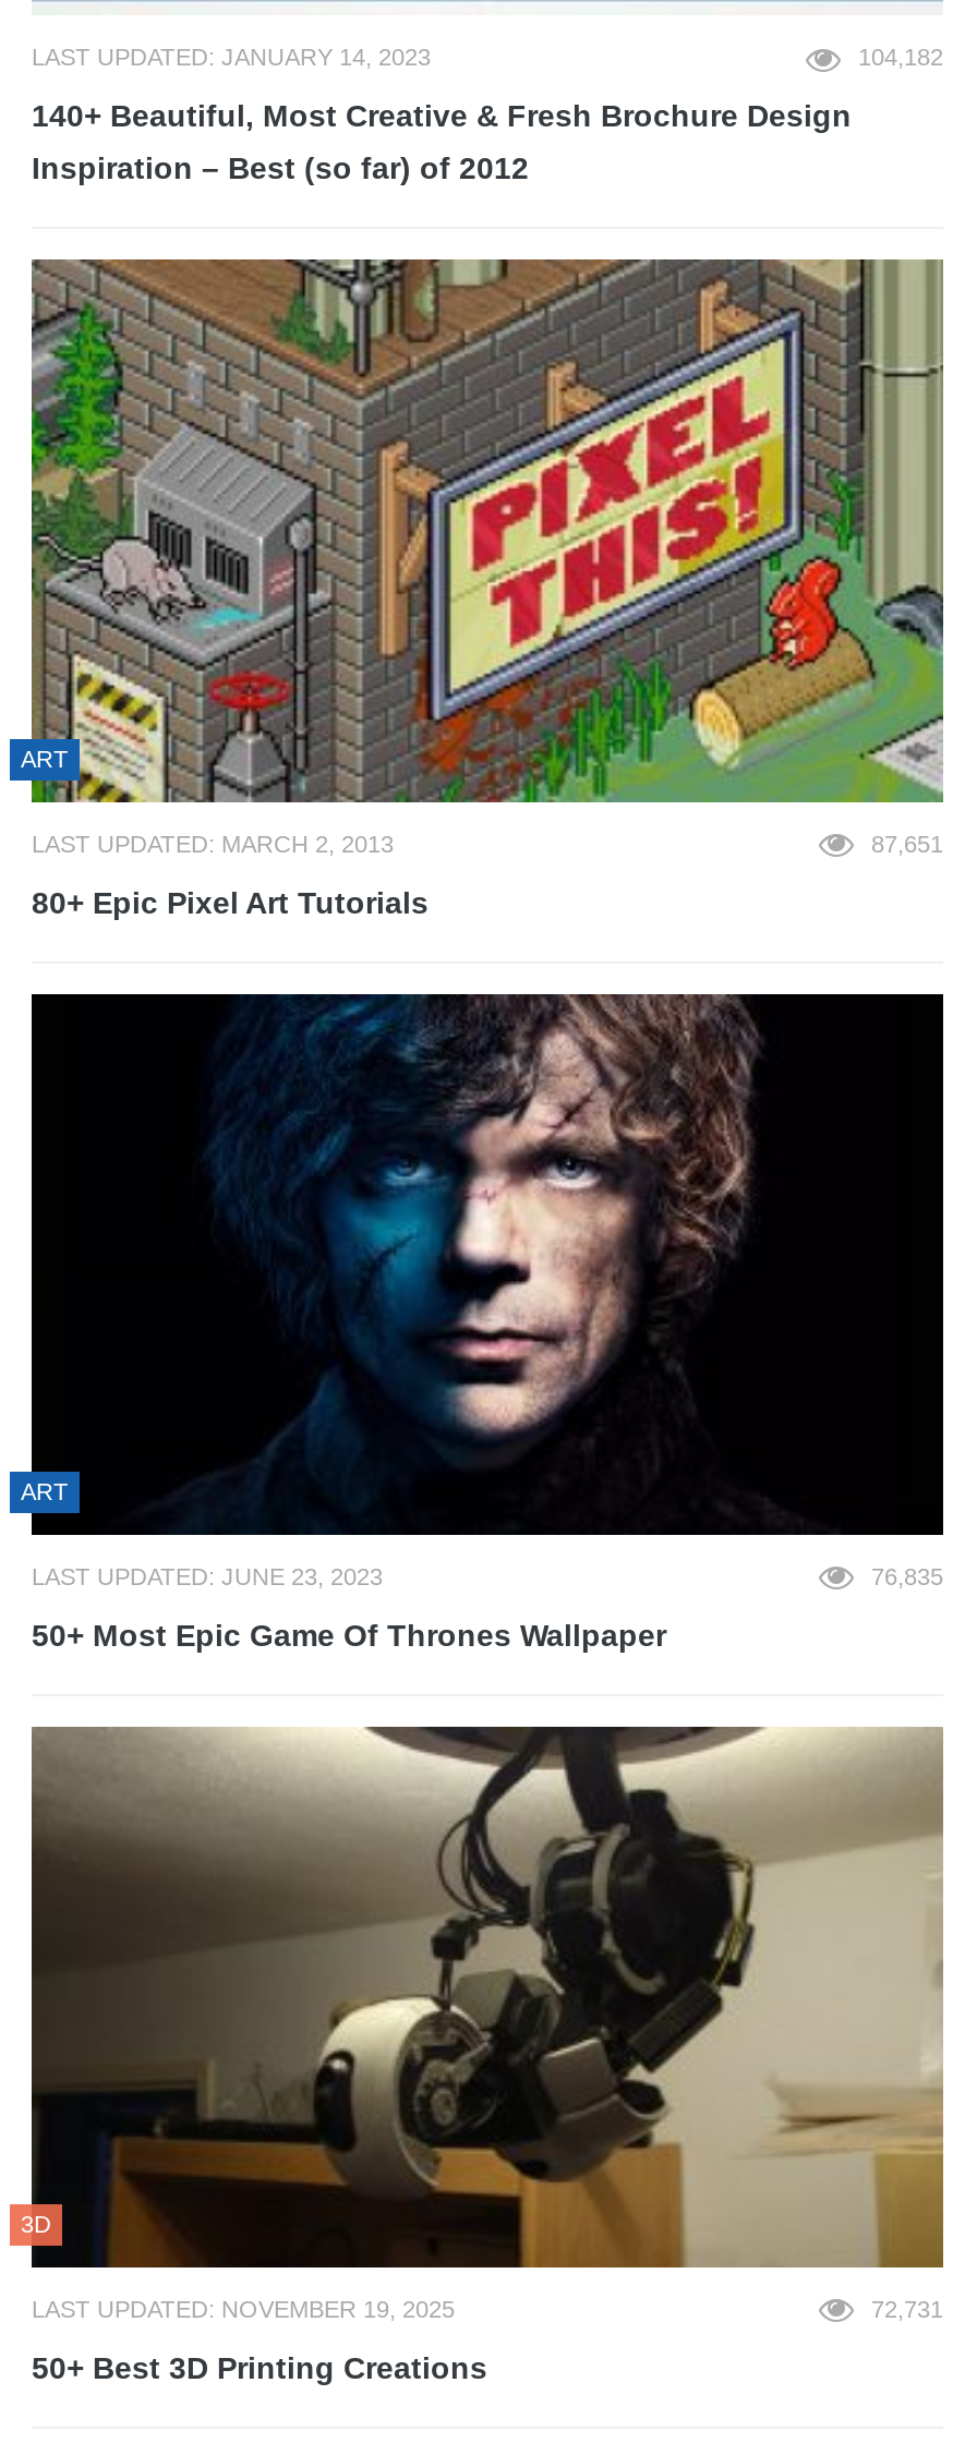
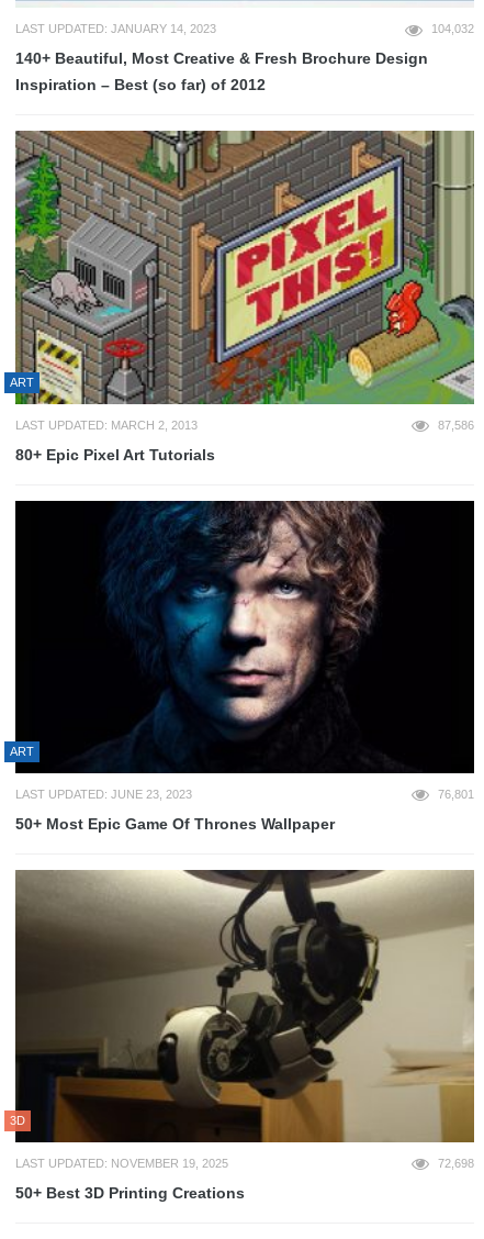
- 104,182
+ 104,032

- 87,651
+ 87,586

- 76,835
+ 76,801

- 72,731
+ 72,698
